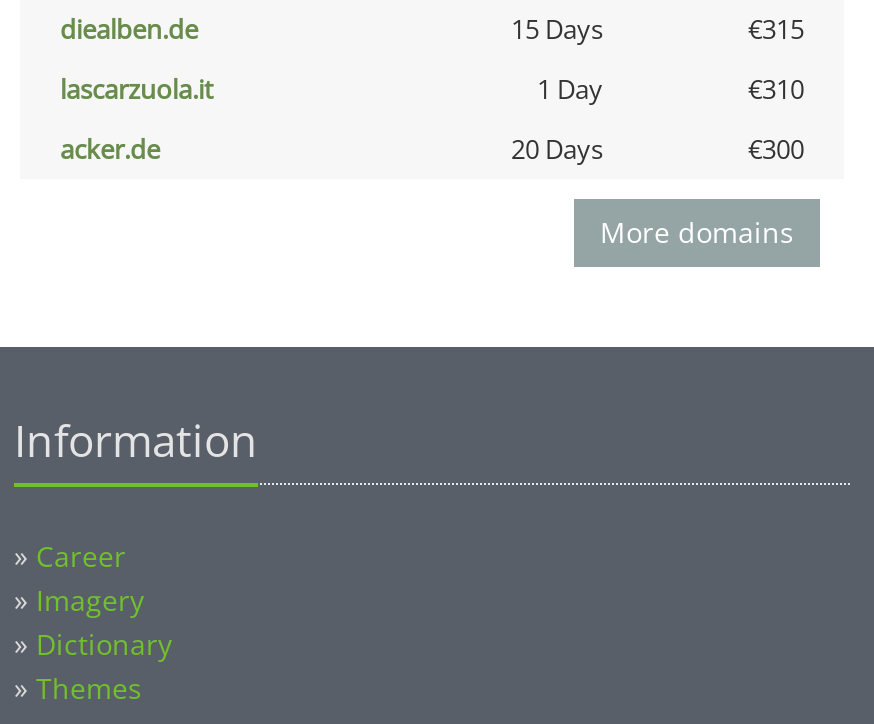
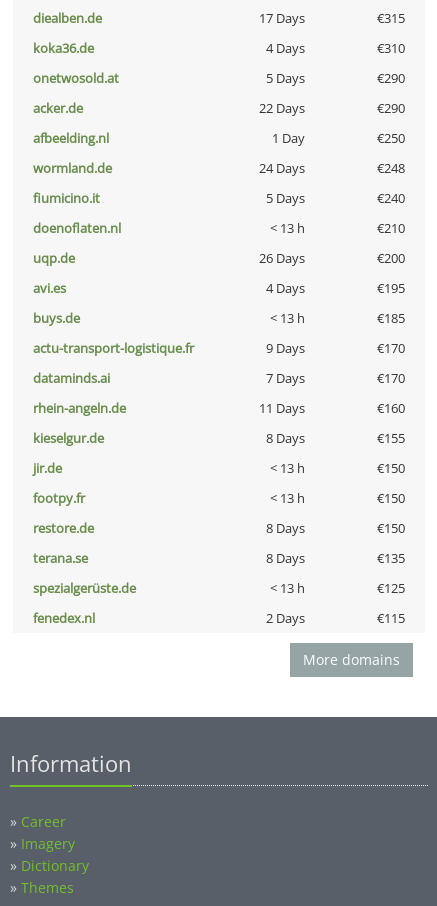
- 15 Days
+ 17 Days

- lascarzuola.it
- 1 Day
+ koka36.de
+ 4 Days

+ onetwosold.at
+ 5 Days
+ €290

- 20 Days
- €300
+ 22 Days
+ €290
+ afbeelding.nl
+ 1 Day
+ €250
+ wormland.de
+ 24 Days
+ €248
+ fiumicino.it
+ 5 Days
+ €240
+ doenoflaten.nl
+ < 13 h
+ €210
+ uqp.de
+ 26 Days
+ €200
+ avi.es
+ 4 Days
+ €195
+ buys.de
+ < 13 h
+ €185
+ actu-transport-logistique.fr
+ 9 Days
+ €170
+ dataminds.ai
+ 7 Days
+ €170
+ rhein-angeln.de
+ 11 Days
+ €160
+ kieselgur.de
+ 8 Days
+ €155
+ jir.de
+ < 13 h
+ €150
+ footpy.fr
+ < 13 h
+ €150
+ restore.de
+ 8 Days
+ €150
+ terana.se
+ 8 Days
+ €135
+ spezialgerüste.de
+ < 13 h
+ €125
+ fenedex.nl
+ 2 Days
+ €115
